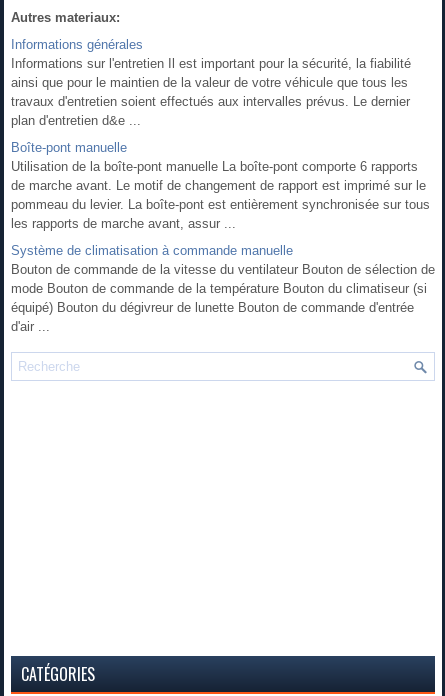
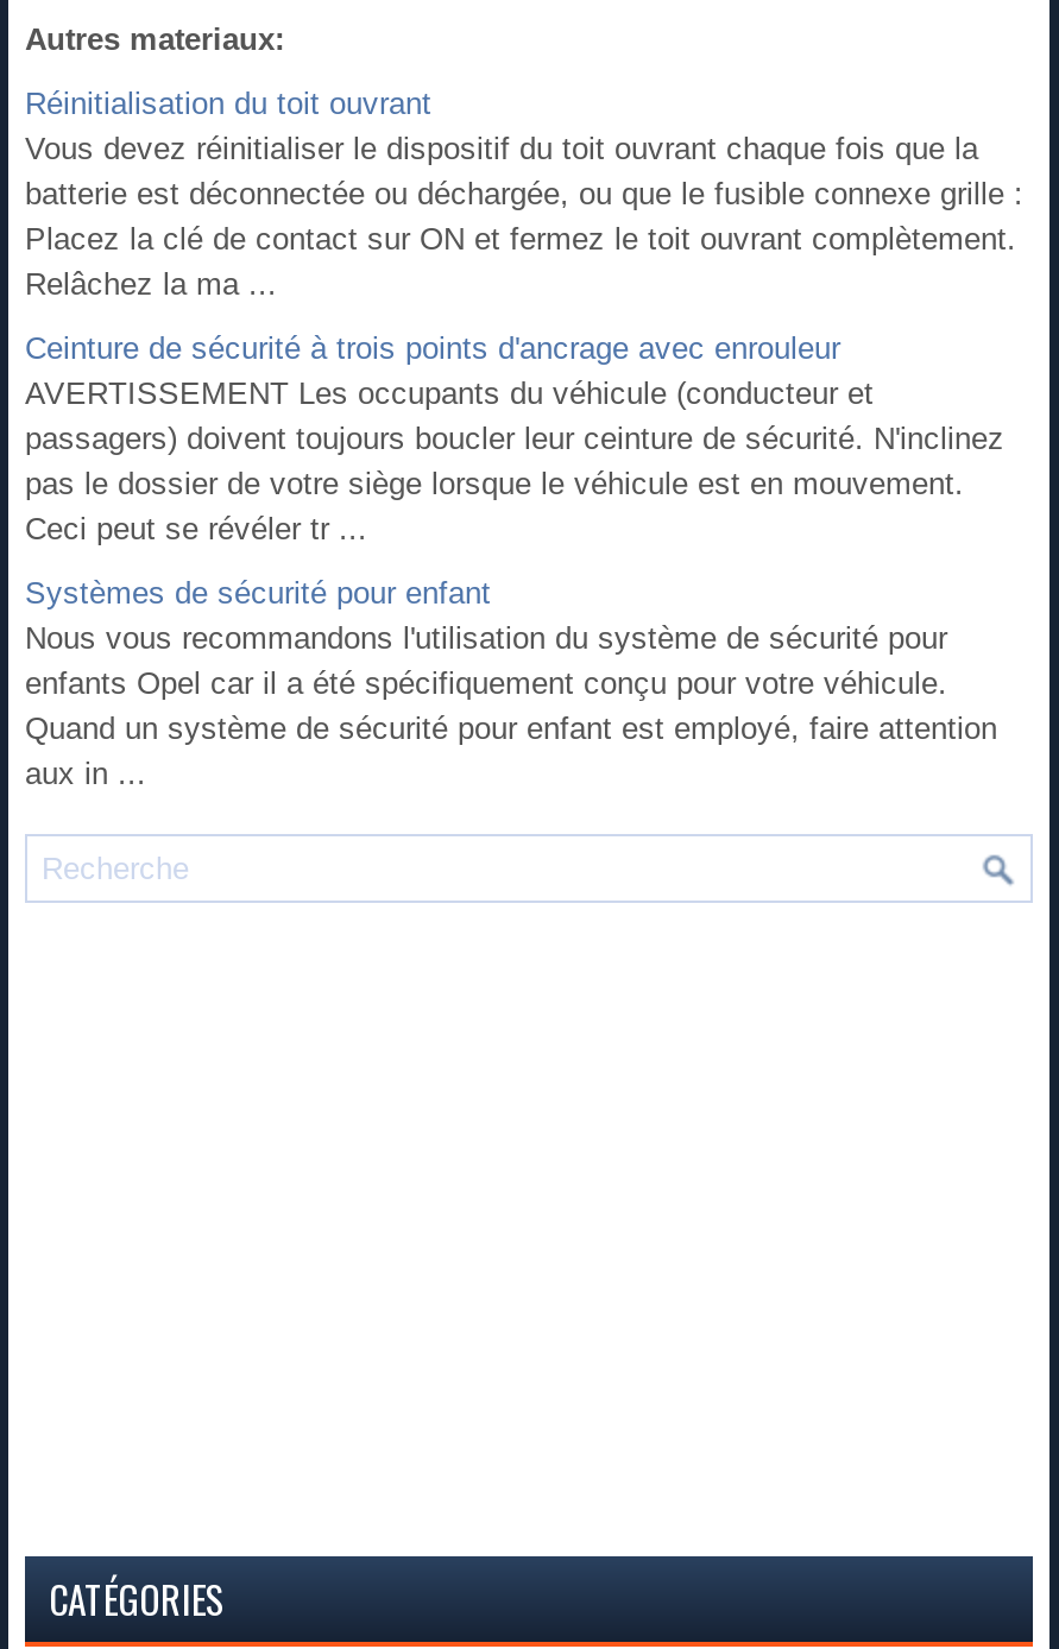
- Informations générales
- Informations sur l'entretien Il est important pour la sécurité, la fiabilité
- ainsi que pour le maintien de la valeur de votre véhicule que tous les
- travaux d'entretien soient effectués aux intervalles prévus. Le dernier
- plan d'entretien d&e ...
+ Réinitialisation du toit ouvrant
+ Vous devez réinitialiser le dispositif du toit ouvrant chaque fois que la
+ batterie est déconnectée ou déchargée, ou que le fusible connexe grille :
+ Placez la clé de contact sur ON et fermez le toit ouvrant complètement.
+ Relâchez la ma ...

- Boîte-pont manuelle
- Utilisation de la boîte-pont manuelle La boîte-pont comporte 6 rapports
- de marche avant. Le motif de changement de rapport est imprimé sur le
- pommeau du levier. La boîte-pont est entièrement synchronisée sur tous
- les rapports de marche avant, assur ...
+ Ceinture de sécurité à trois points d'ancrage avec enrouleur
+ AVERTISSEMENT Les occupants du véhicule (conducteur et
+ passagers) doivent toujours boucler leur ceinture de sécurité. N'inclinez
+ pas le dossier de votre siège lorsque le véhicule est en mouvement.
+ Ceci peut se révéler tr ...

- Système de climatisation à commande manuelle
- Bouton de commande de la vitesse du ventilateur Bouton de sélection de
- mode Bouton de commande de la température Bouton du climatiseur (si
- équipé) Bouton du dégivreur de lunette Bouton de commande d'entrée
- d'air ...
+ Systèmes de sécurité pour enfant
+ Nous vous recommandons l'utilisation du système de sécurité pour
+ enfants Opel car il a été spécifiquement conçu pour votre véhicule.
+ Quand un système de sécurité pour enfant est employé, faire attention
+ aux in ...
